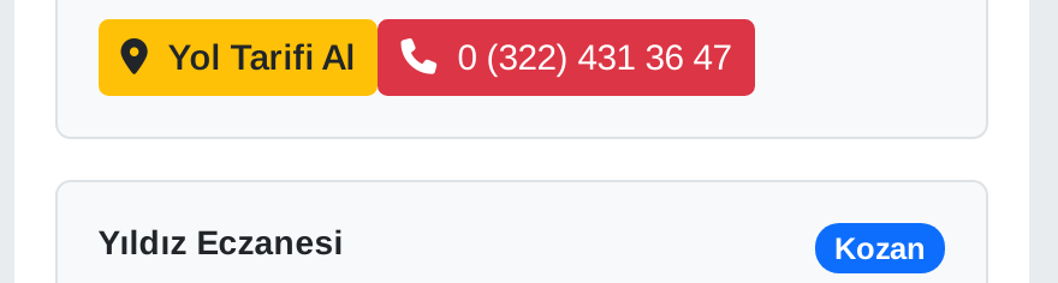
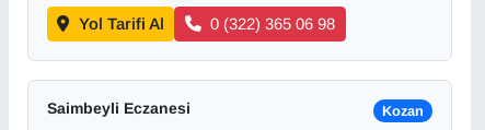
- 0 (322) 431 36 47
+ 0 (322) 365 06 98

- Yıldız Eczanesi
+ Saimbeyli Eczanesi
